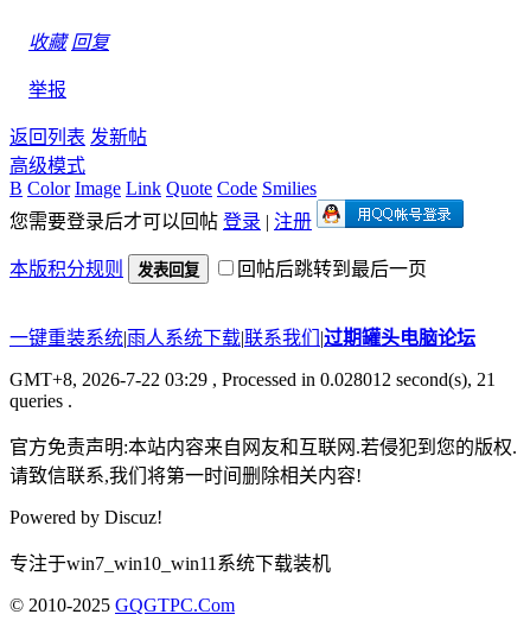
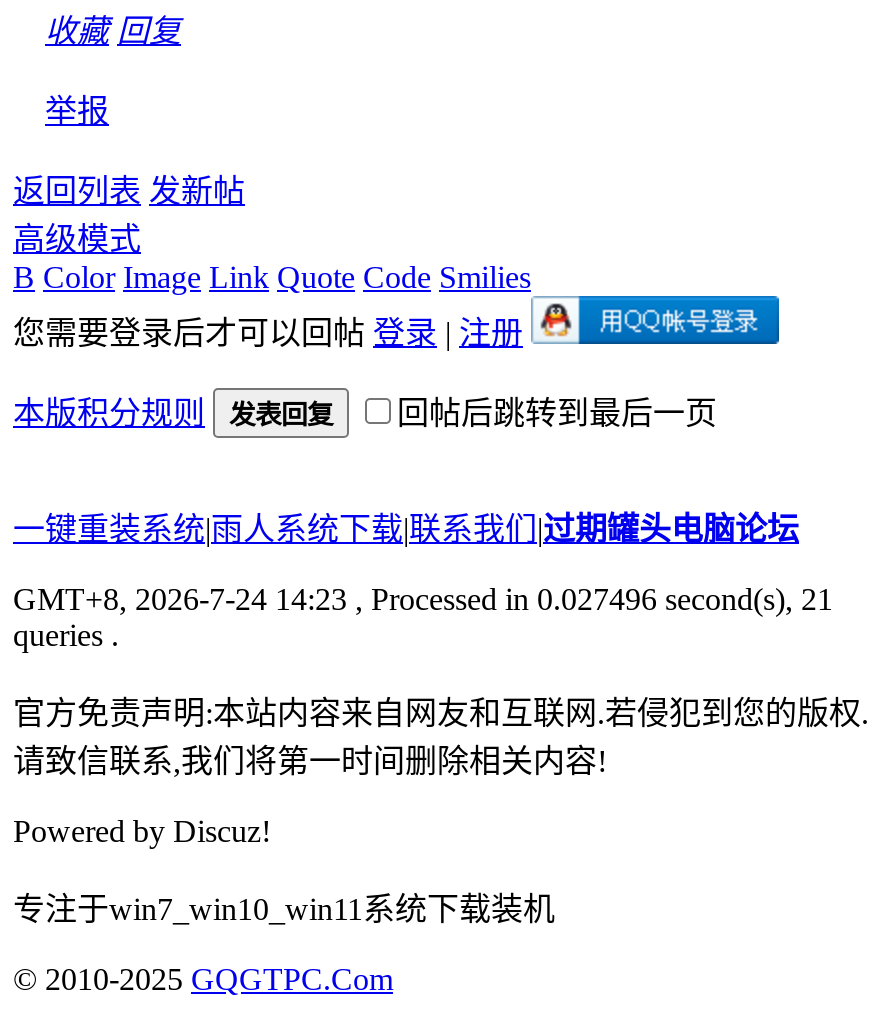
- GMT+8, 2026-7-22 03:29, Processed in 0.028012 second(s), 21
+ GMT+8, 2026-7-24 14:23, Processed in 0.027496 second(s), 21
